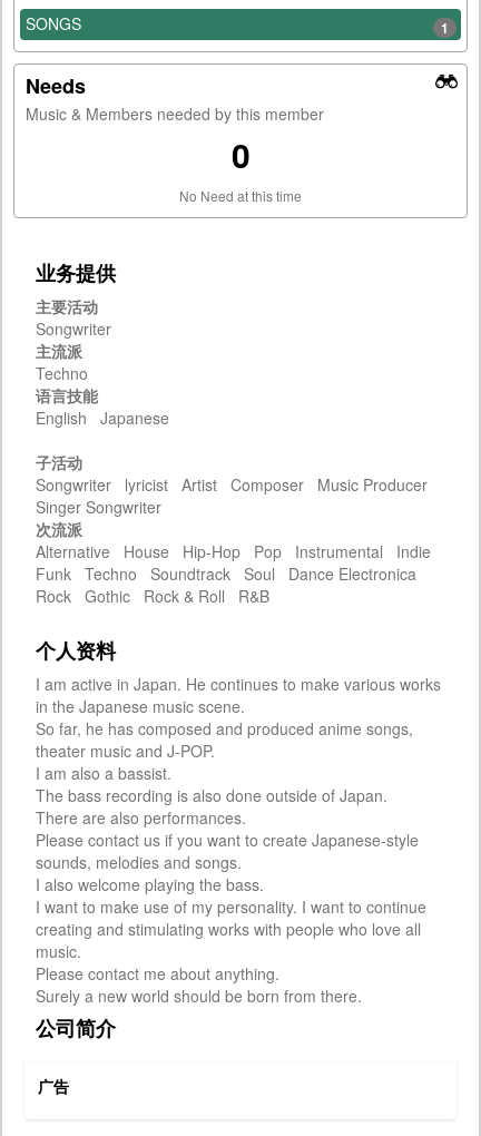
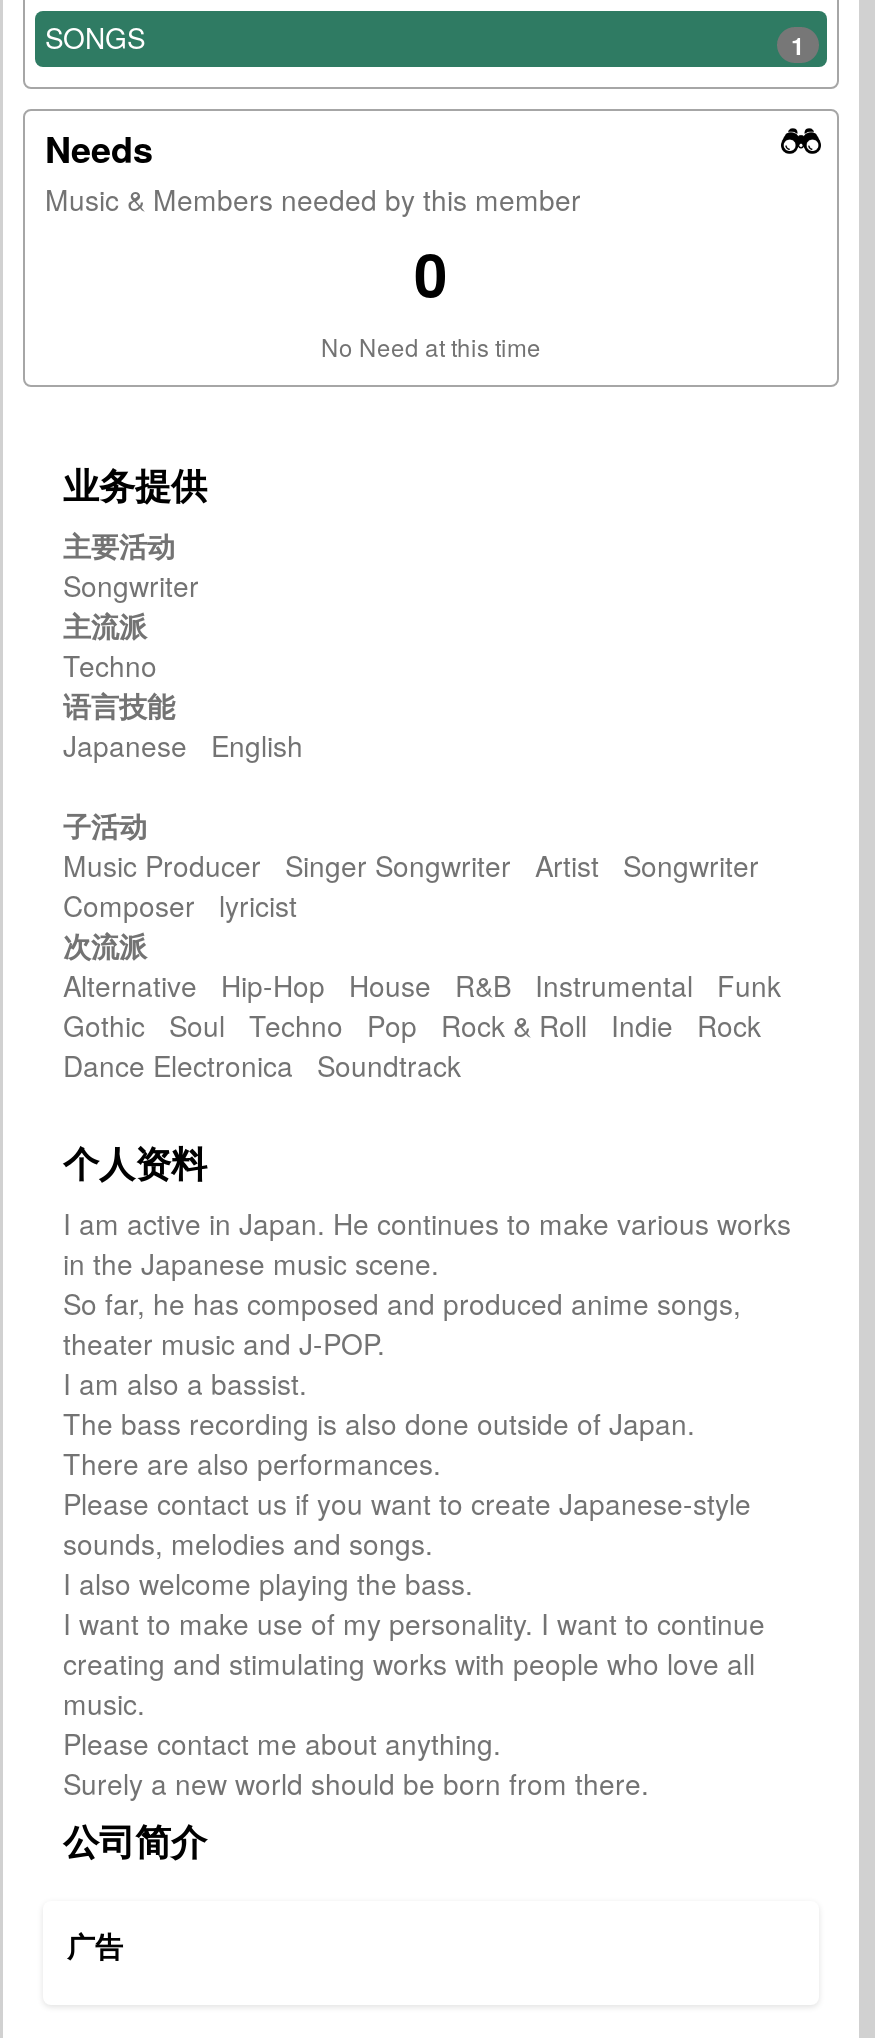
- English Japanese
+ Japanese English

- Songwriter lyricist Artist Composer Music Producer
- Singer Songwriter
+ Music Producer Singer Songwriter Artist Songwriter
+ Composer lyricist

- Alternative House Hip-Hop Pop Instrumental Indie
- Funk Techno Soundtrack Soul Dance Electronica
- Rock Gothic Rock & Roll R&B
+ Alternative Hip-Hop House R&B Instrumental Funk
+ Gothic Soul Techno Pop Rock & Roll Indie Rock
+ Dance Electronica Soundtrack
